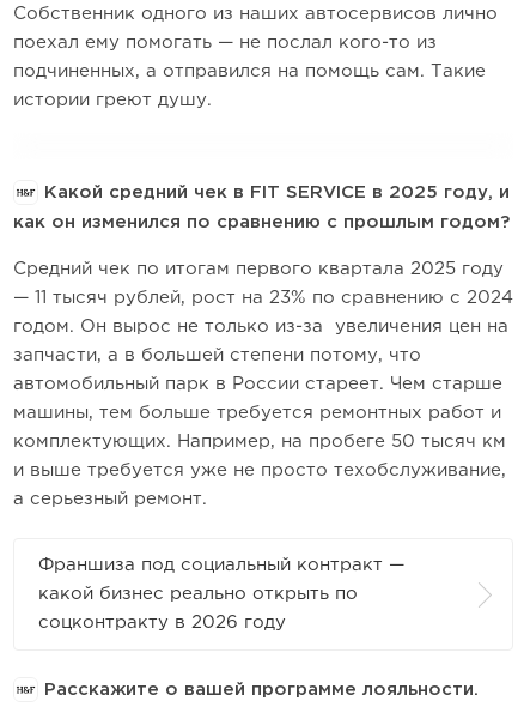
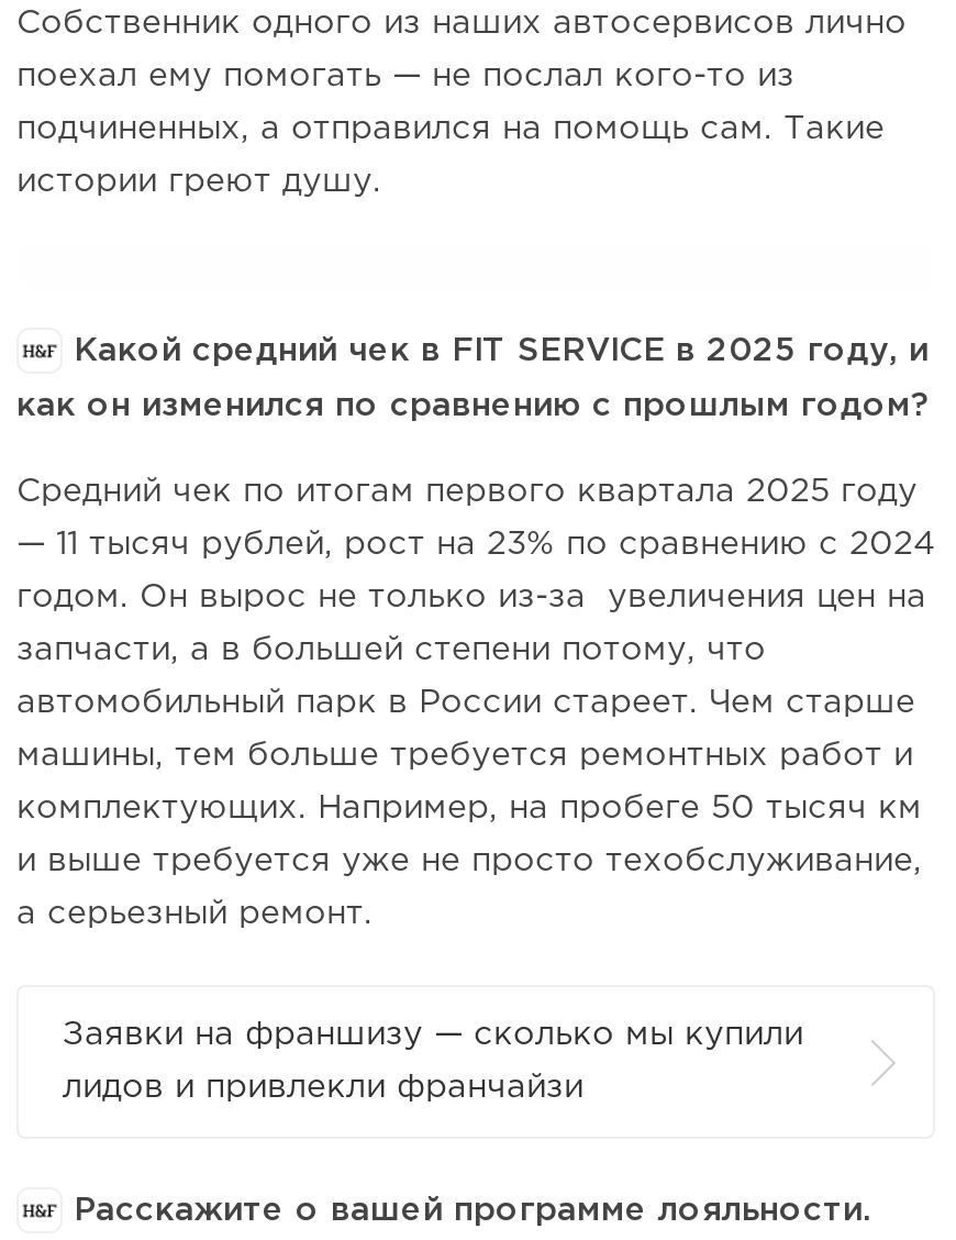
- Франшиза под социальный контракт —
- какой бизнес реально открыть по
- соцконтракту в 2026 году
+ Заявки на франшизу — сколько мы купили
+ лидов и привлекли франчайзи
